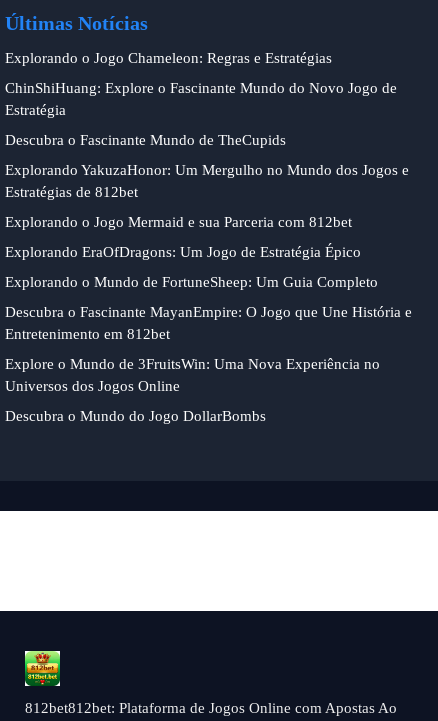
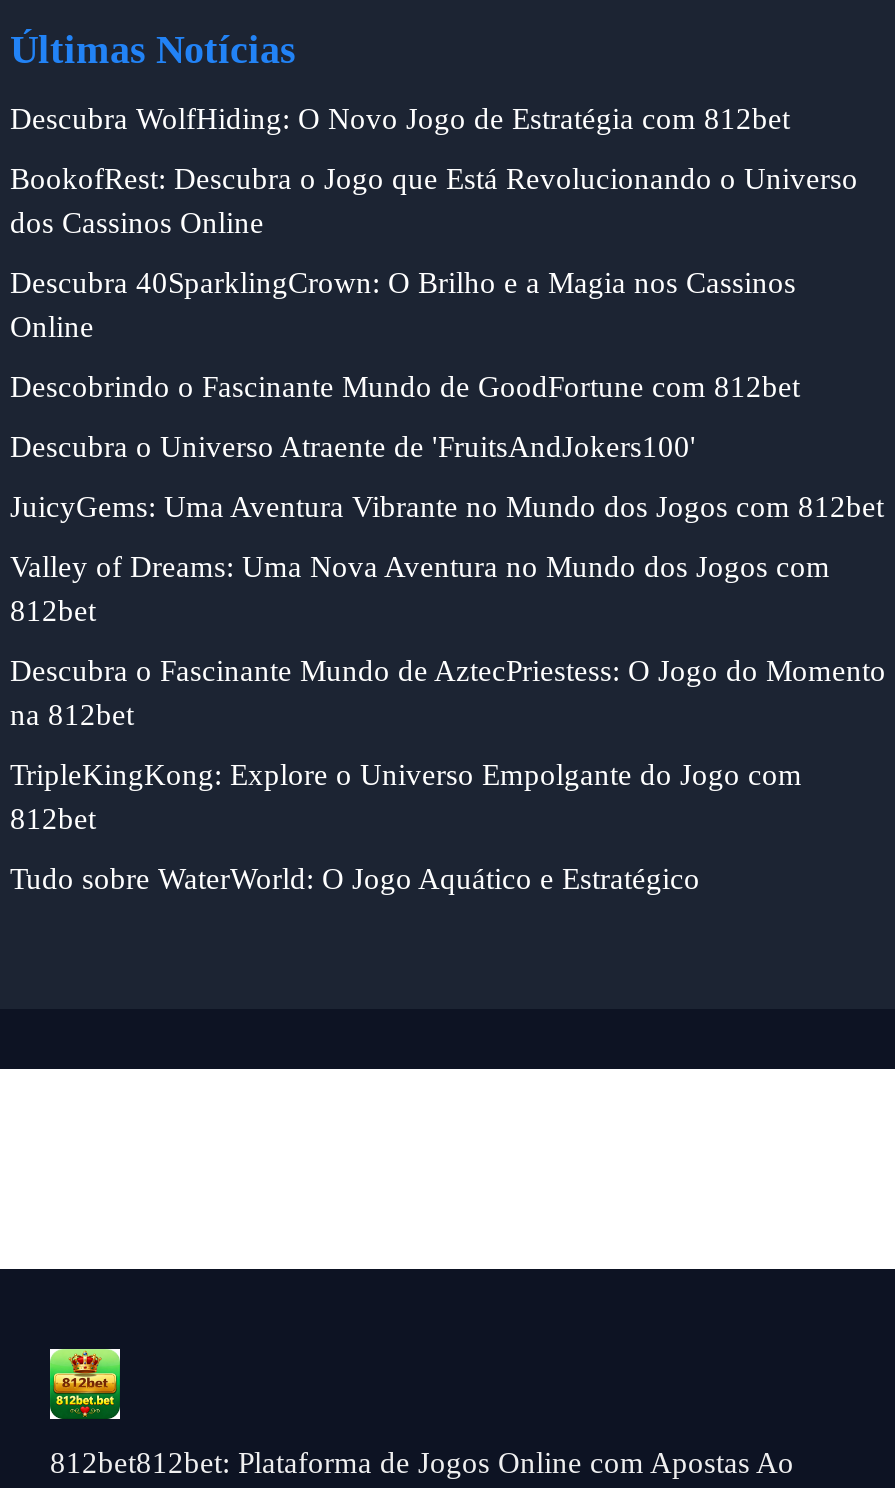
- Explorando o Jogo Chameleon: Regras e Estratégias
+ Descubra WolfHiding: O Novo Jogo de Estratégia com 812bet

- ChinShiHuang: Explore o Fascinante Mundo do Novo Jogo de
- Estratégia
+ BookofRest: Descubra o Jogo que Está Revolucionando o Universo
+ dos Cassinos Online

- Descubra o Fascinante Mundo de TheCupids
+ Descubra 40SparklingCrown: O Brilho e a Magia nos Cassinos
+ Online

- Explorando YakuzaHonor: Um Mergulho no Mundo dos Jogos e
- Estratégias de 812bet
+ Descobrindo o Fascinante Mundo de GoodFortune com 812bet

- Explorando o Jogo Mermaid e sua Parceria com 812bet
+ Descubra o Universo Atraente de 'FruitsAndJokers100'

- Explorando EraOfDragons: Um Jogo de Estratégia Épico
+ JuicyGems: Uma Aventura Vibrante no Mundo dos Jogos com 812bet

- Explorando o Mundo de FortuneSheep: Um Guia Completo
+ Valley of Dreams: Uma Nova Aventura no Mundo dos Jogos com
+ 812bet

- Descubra o Fascinante MayanEmpire: O Jogo que Une História e
- Entretenimento em 812bet
+ Descubra o Fascinante Mundo de AztecPriestess: O Jogo do Momento
+ na 812bet

- Explore o Mundo de 3FruitsWin: Uma Nova Experiência no
- Universos dos Jogos Online
+ TripleKingKong: Explore o Universo Empolgante do Jogo com
+ 812bet

- Descubra o Mundo do Jogo DollarBombs
+ Tudo sobre WaterWorld: O Jogo Aquático e Estratégico
